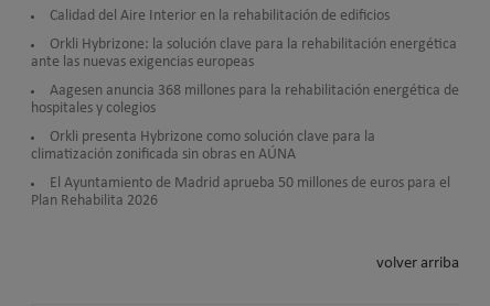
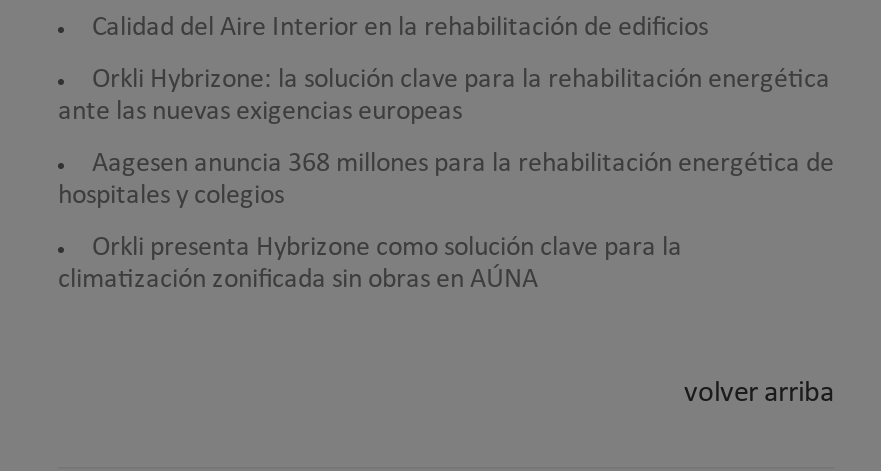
- El Ayuntamiento de Madrid aprueba 50 millones de euros para el
- Plan Rehabilita 2026
